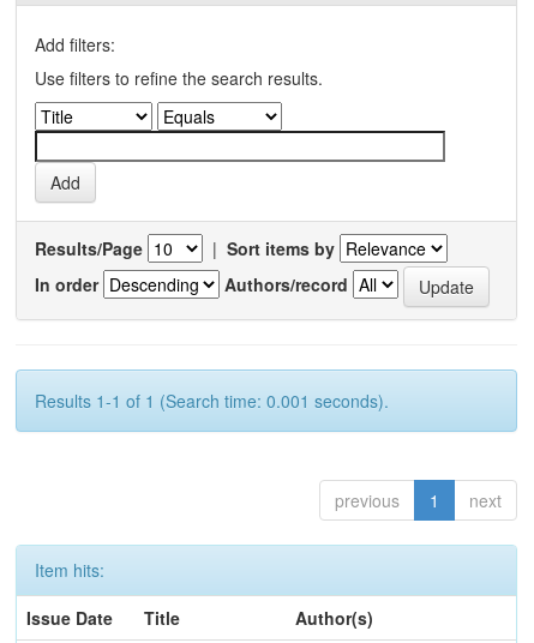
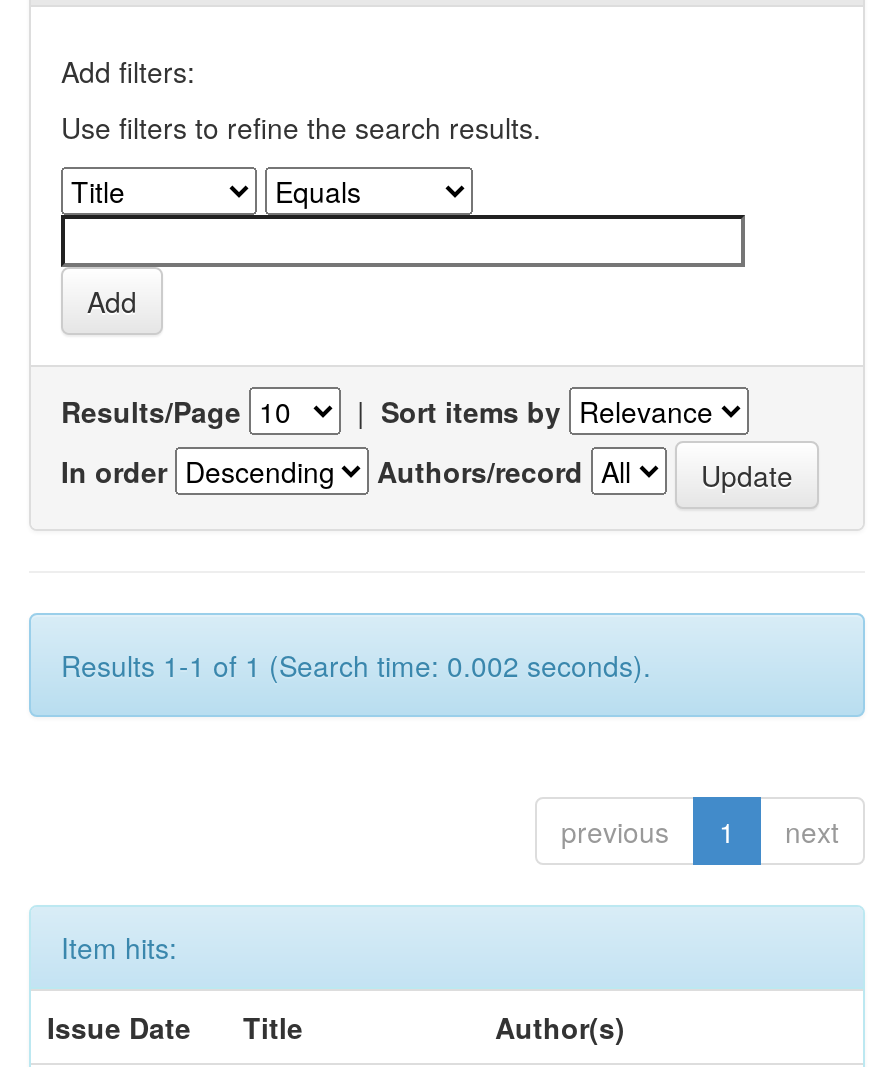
- Results 1-1 of 1 (Search time: 0.001 seconds).
+ Results 1-1 of 1 (Search time: 0.002 seconds).
